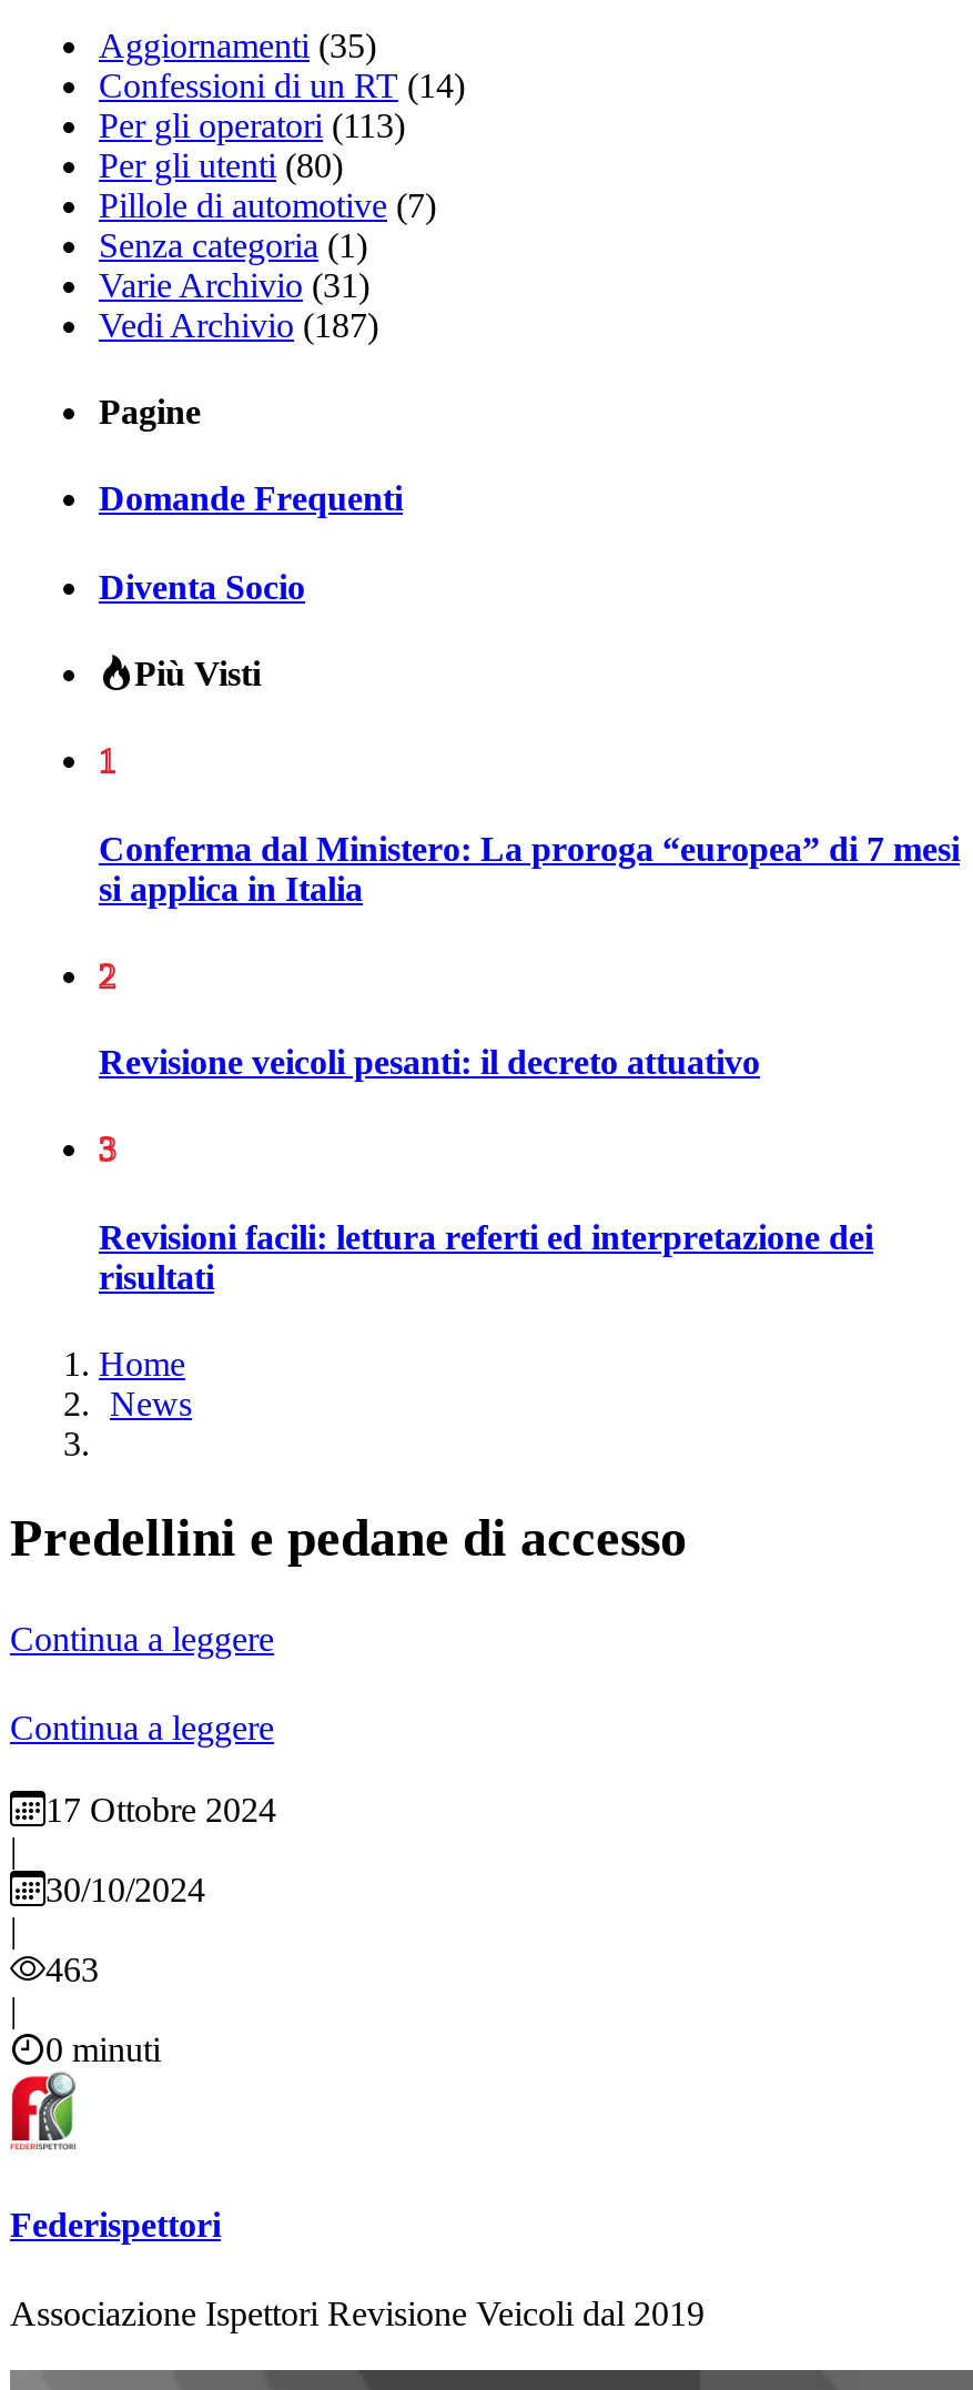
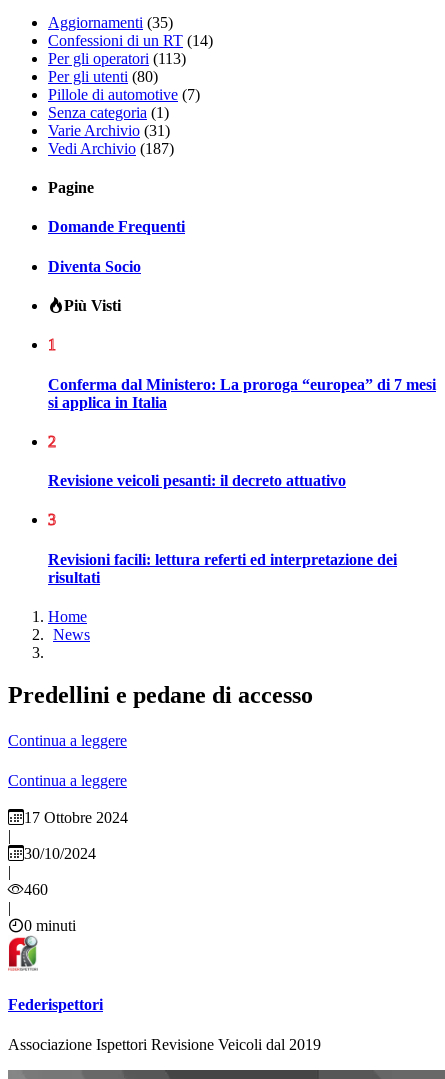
- 463
+ 460
